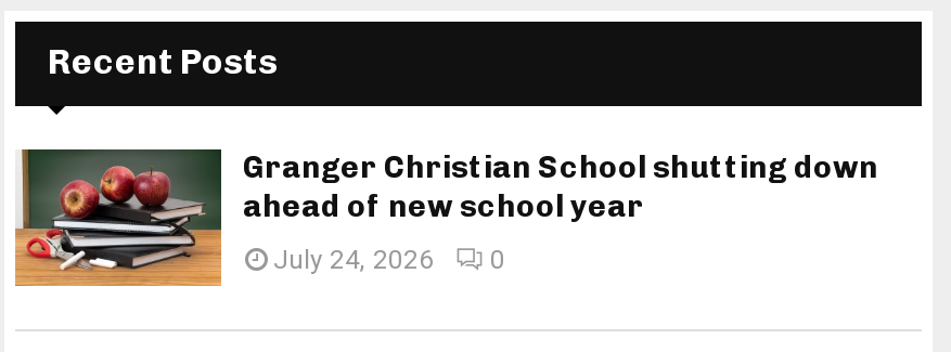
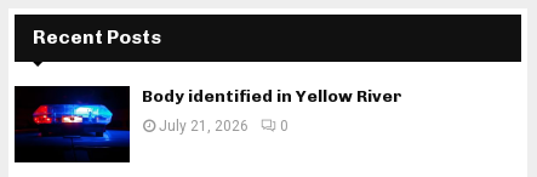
- [image]
- Granger Christian School shutting down
- ahead of new school year
+ [image]
+ Body identified in Yellow River

- July 24, 2026 0
+ July 21, 2026 0
